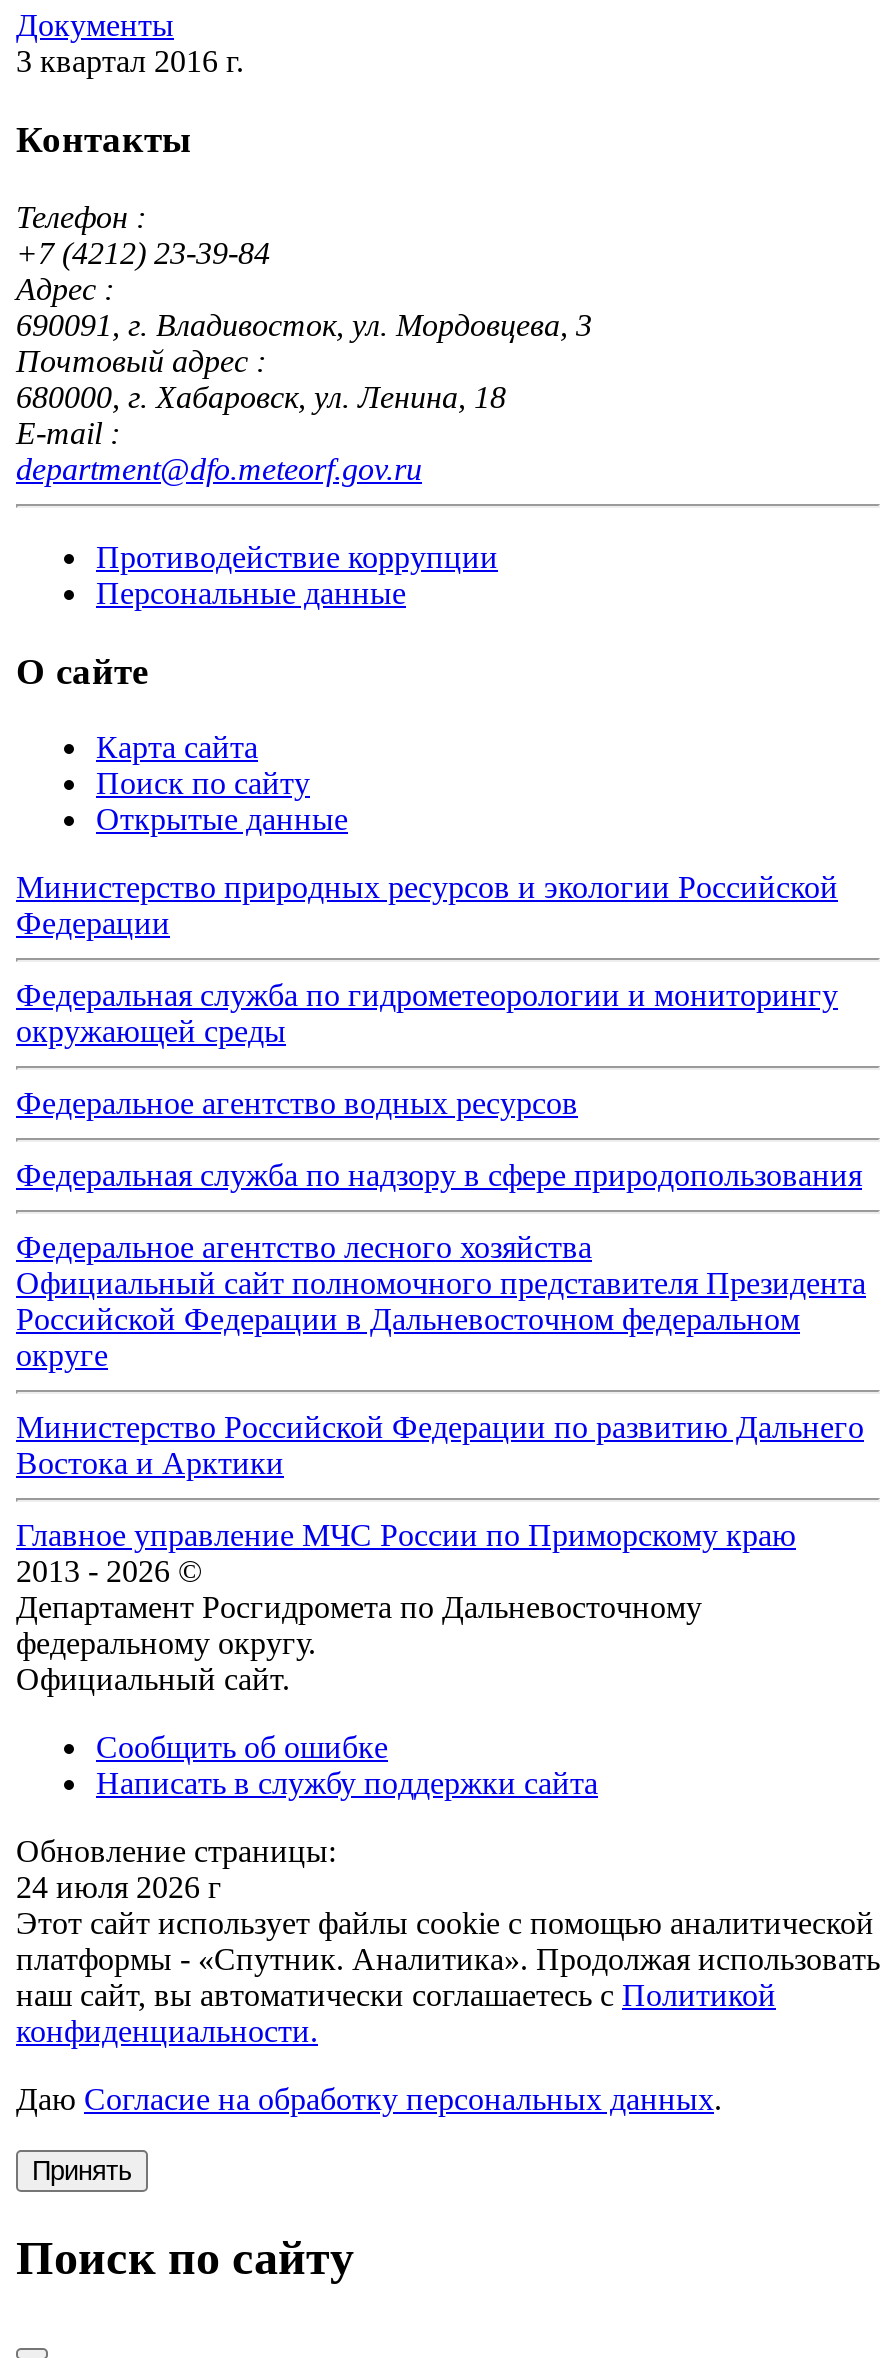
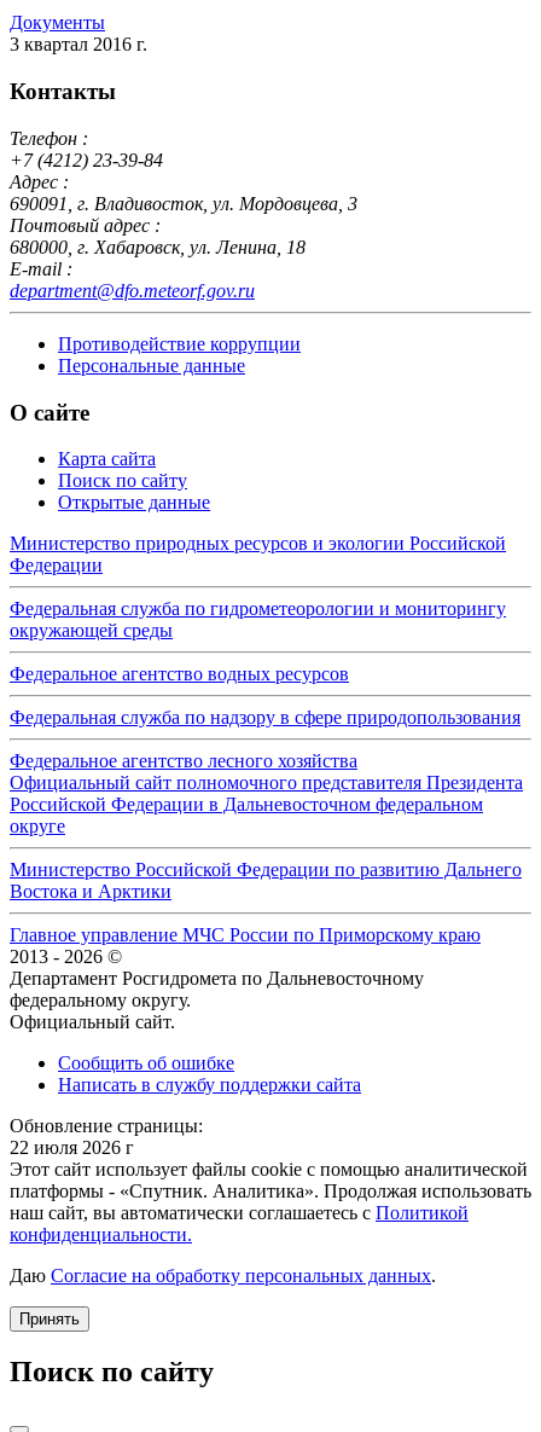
- 24 июля 2026 г
+ 22 июля 2026 г
